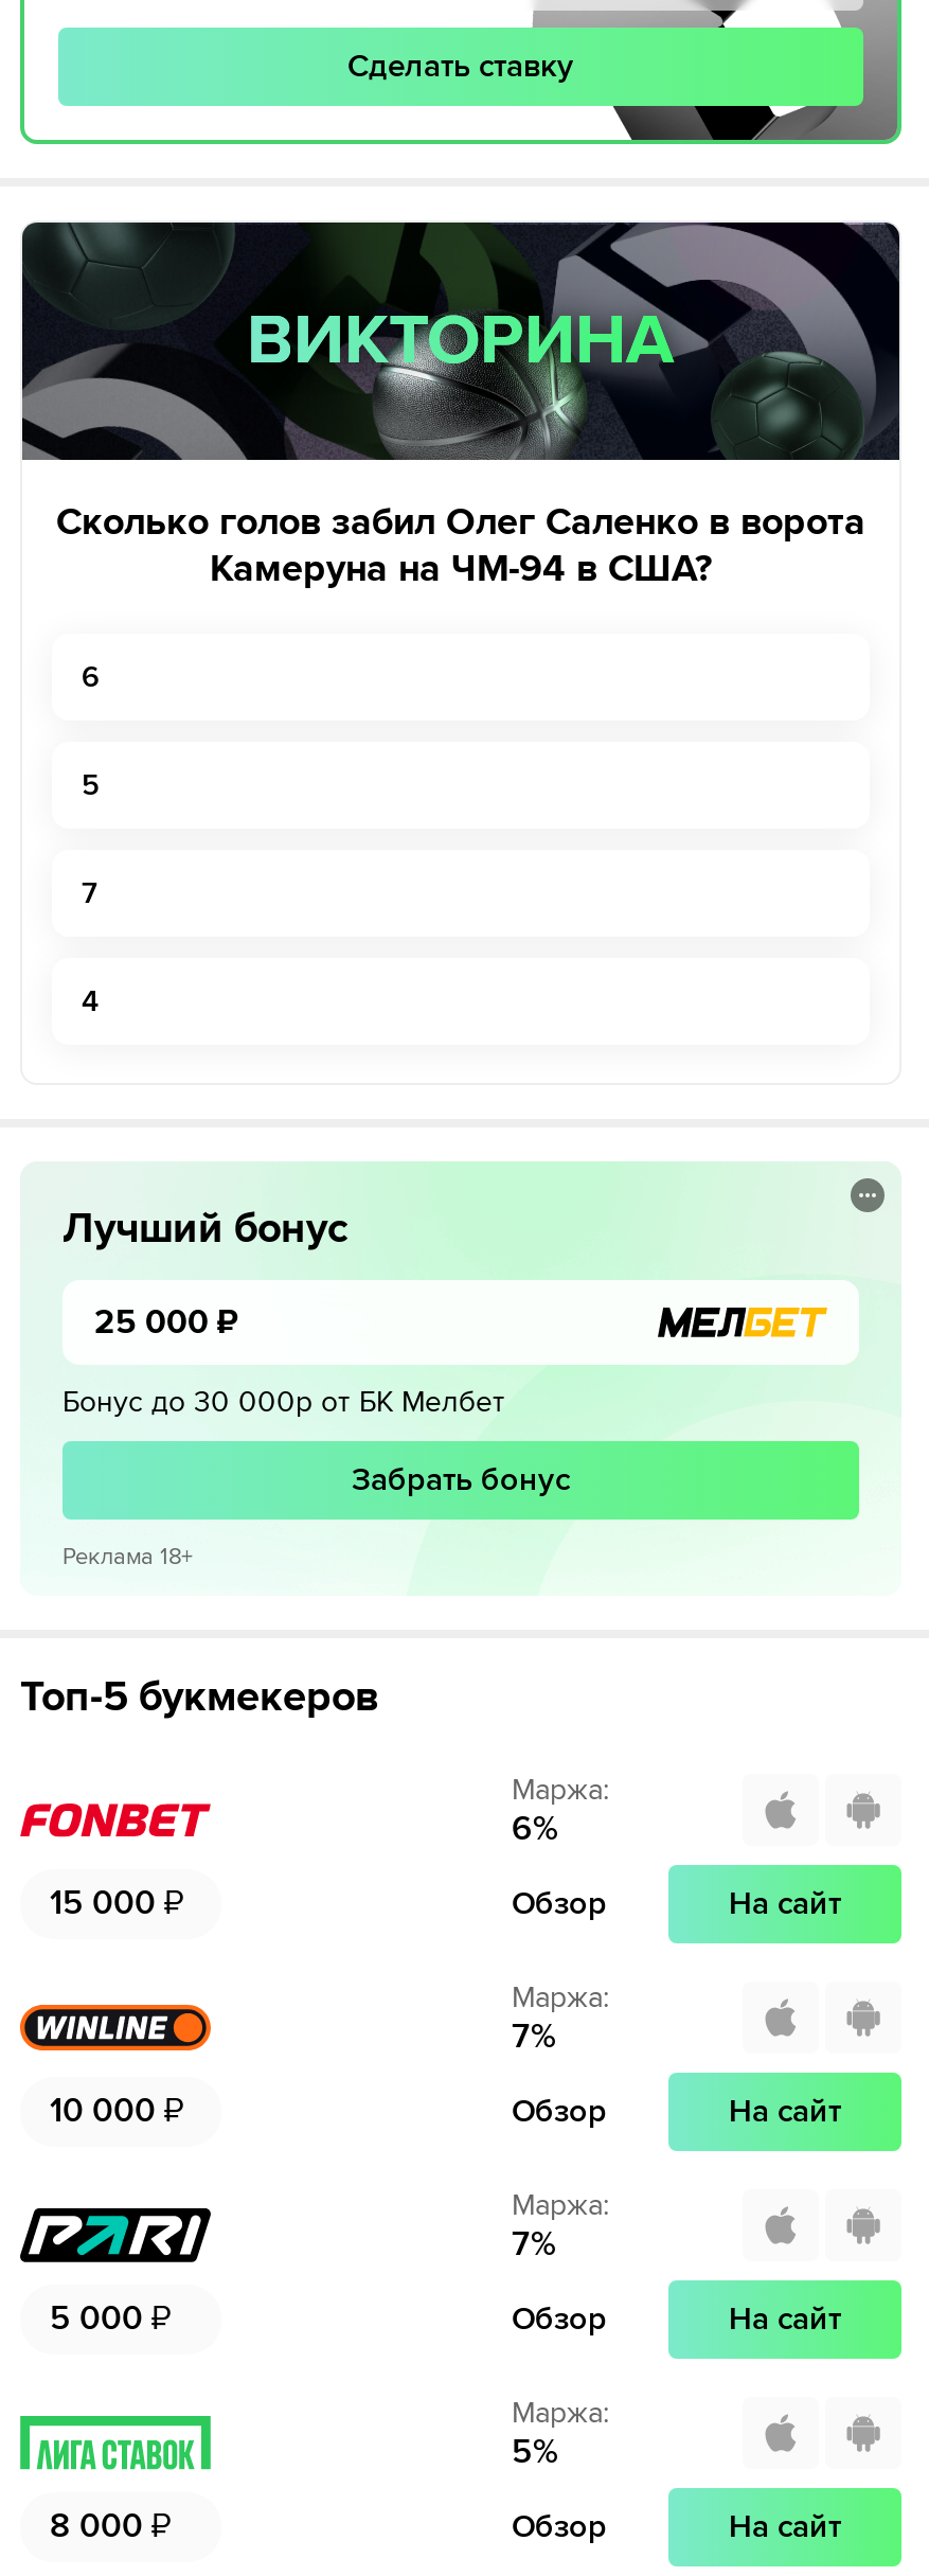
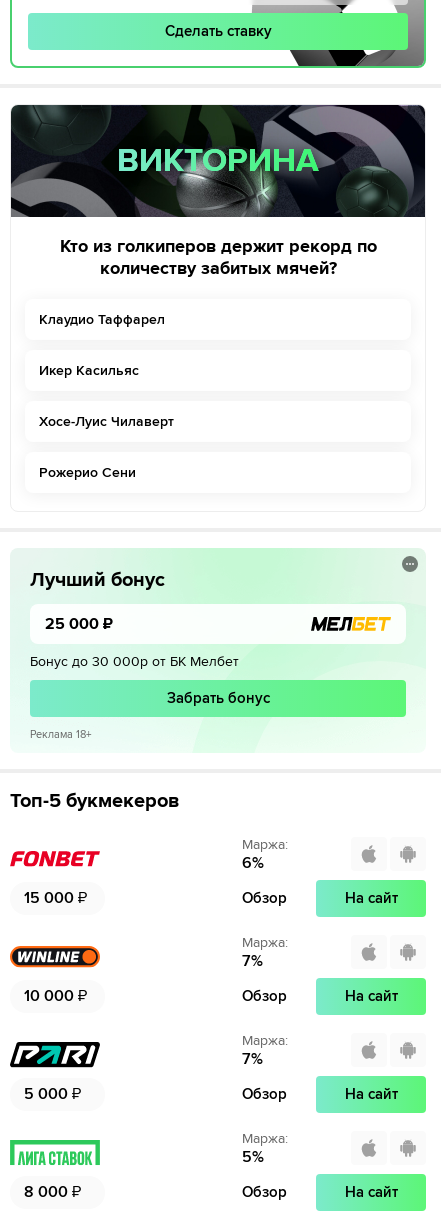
- Сколько голов забил Олег Саленко в ворота
- Камеруна на ЧМ-94 в США?
+ Кто из голкиперов держит рекорд по
+ количеству забитых мячей?

- 6
+ Клаудио Таффарел

- 5
+ Икер Касильяс

- 7
+ Хосе-Луис Чилаверт

- 4
+ Рожерио Сени
